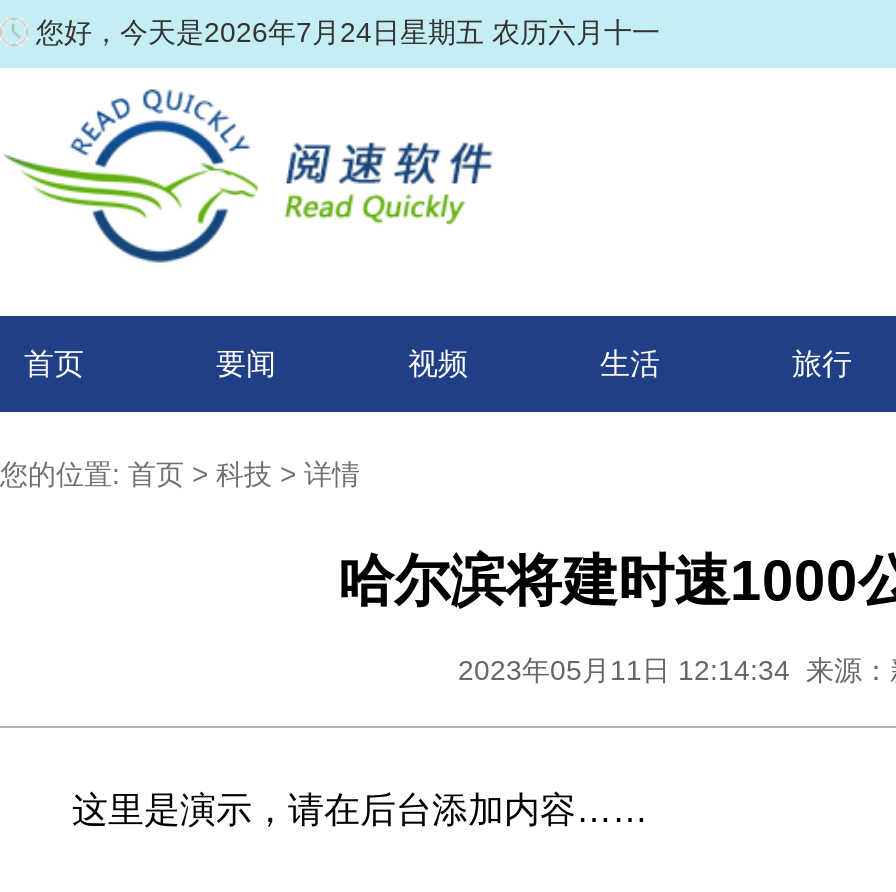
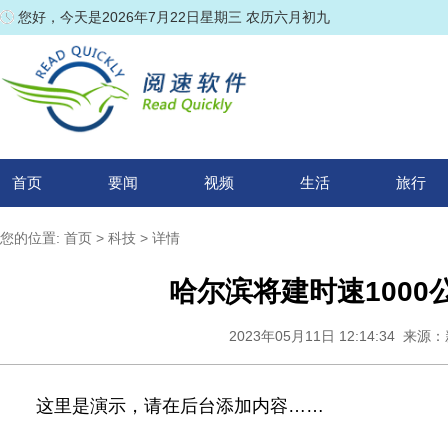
- 您好，今天是2026年7月24日星期五 农历六月十一
+ 您好，今天是2026年7月22日星期三 农历六月初九
